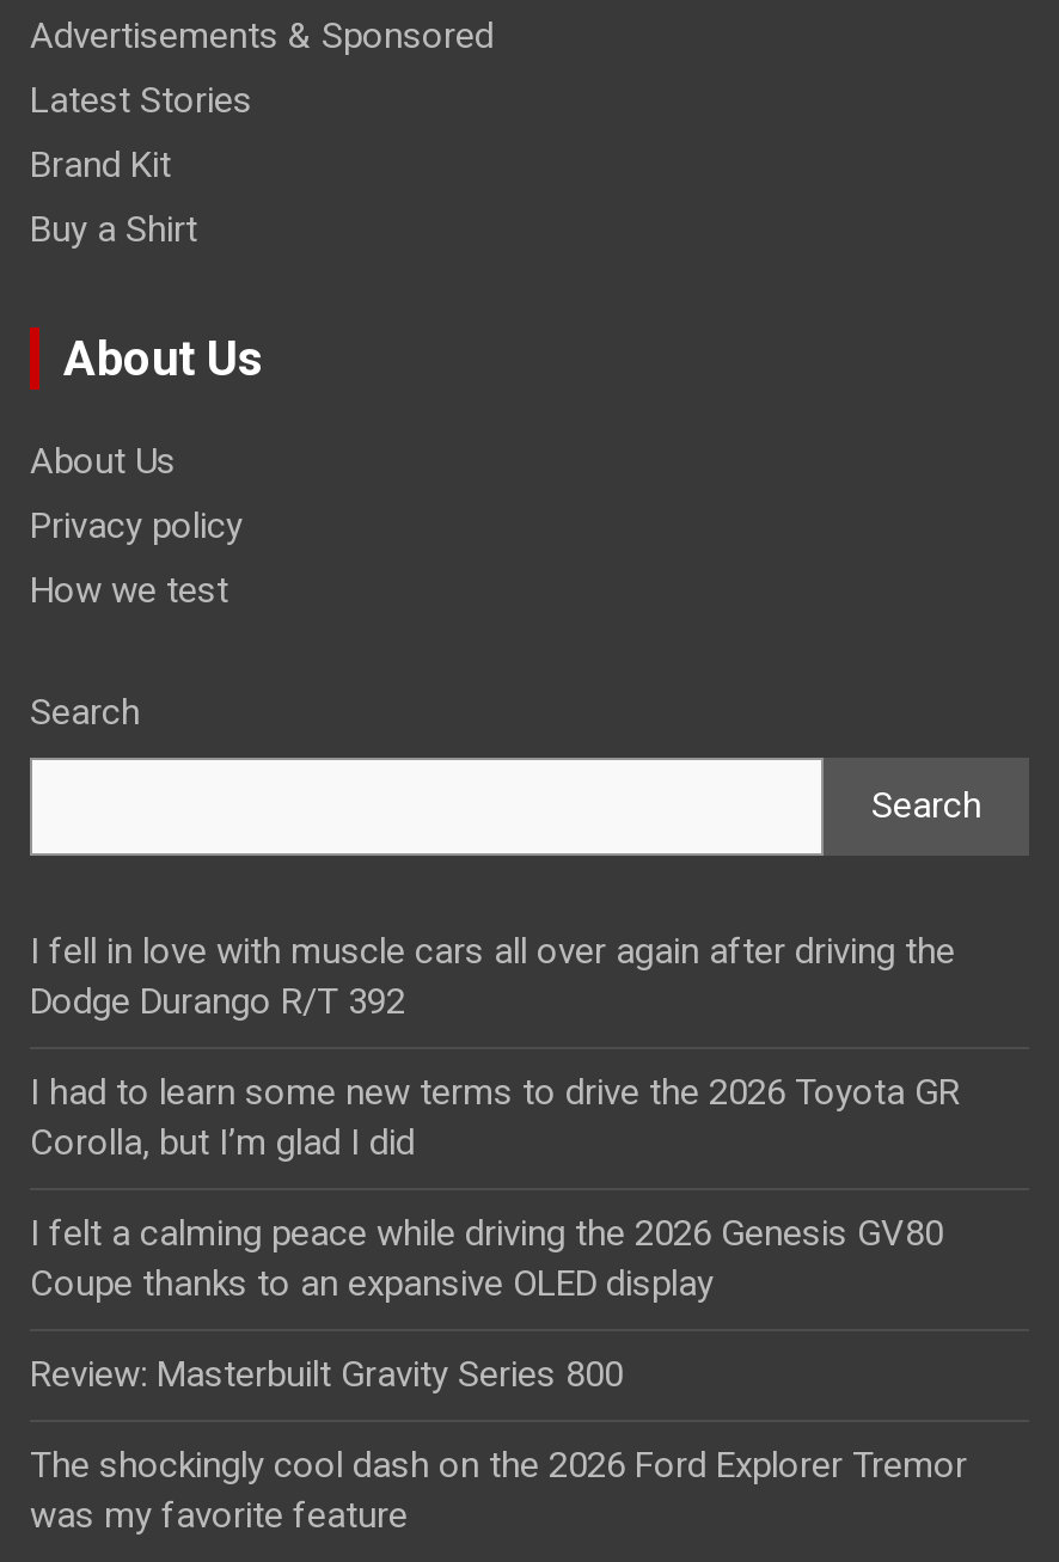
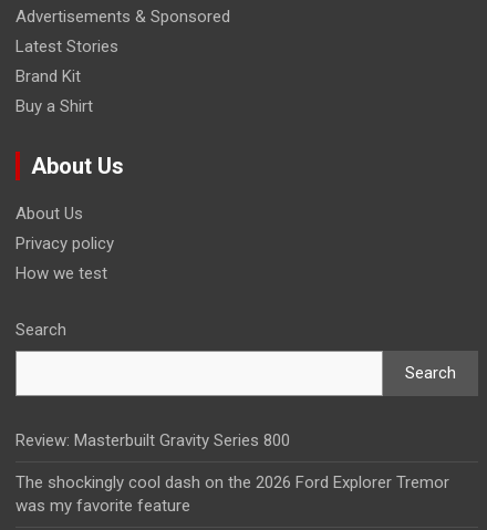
- I fell in love with muscle cars all over again after driving the
- Dodge Durango R/T 392
- I had to learn some new terms to drive the 2026 Toyota GR
- Corolla, but I’m glad I did
- I felt a calming peace while driving the 2026 Genesis GV80
- Coupe thanks to an expansive OLED display
